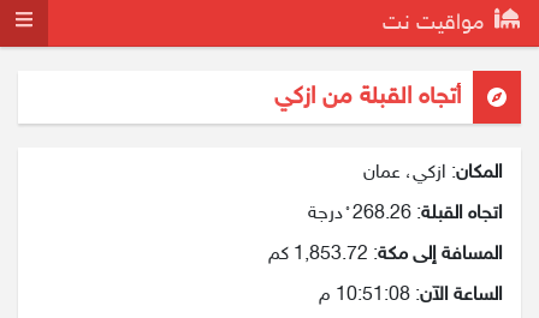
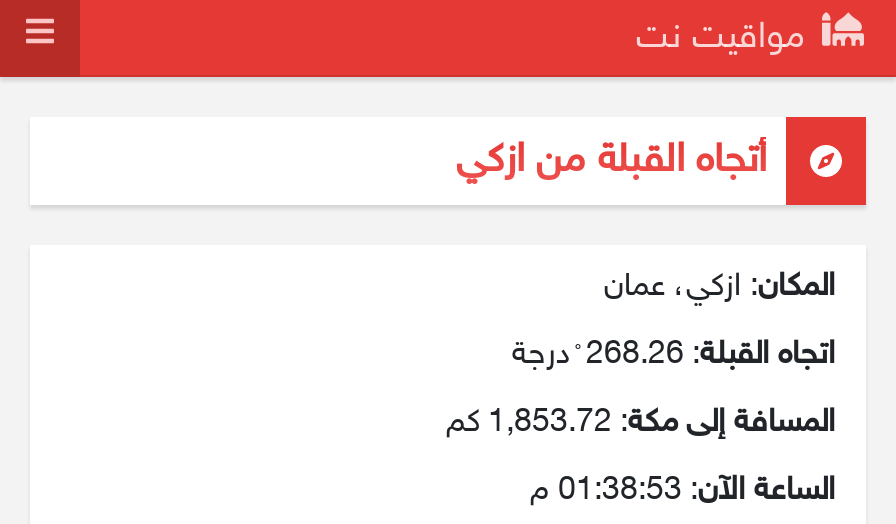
- الساعة الآن: 10: 51:08 م
+ الساعة الآن: 01: 38:53 م
